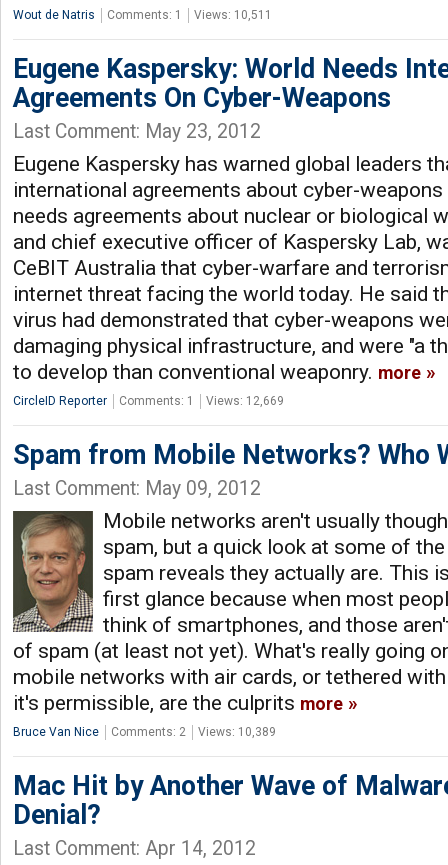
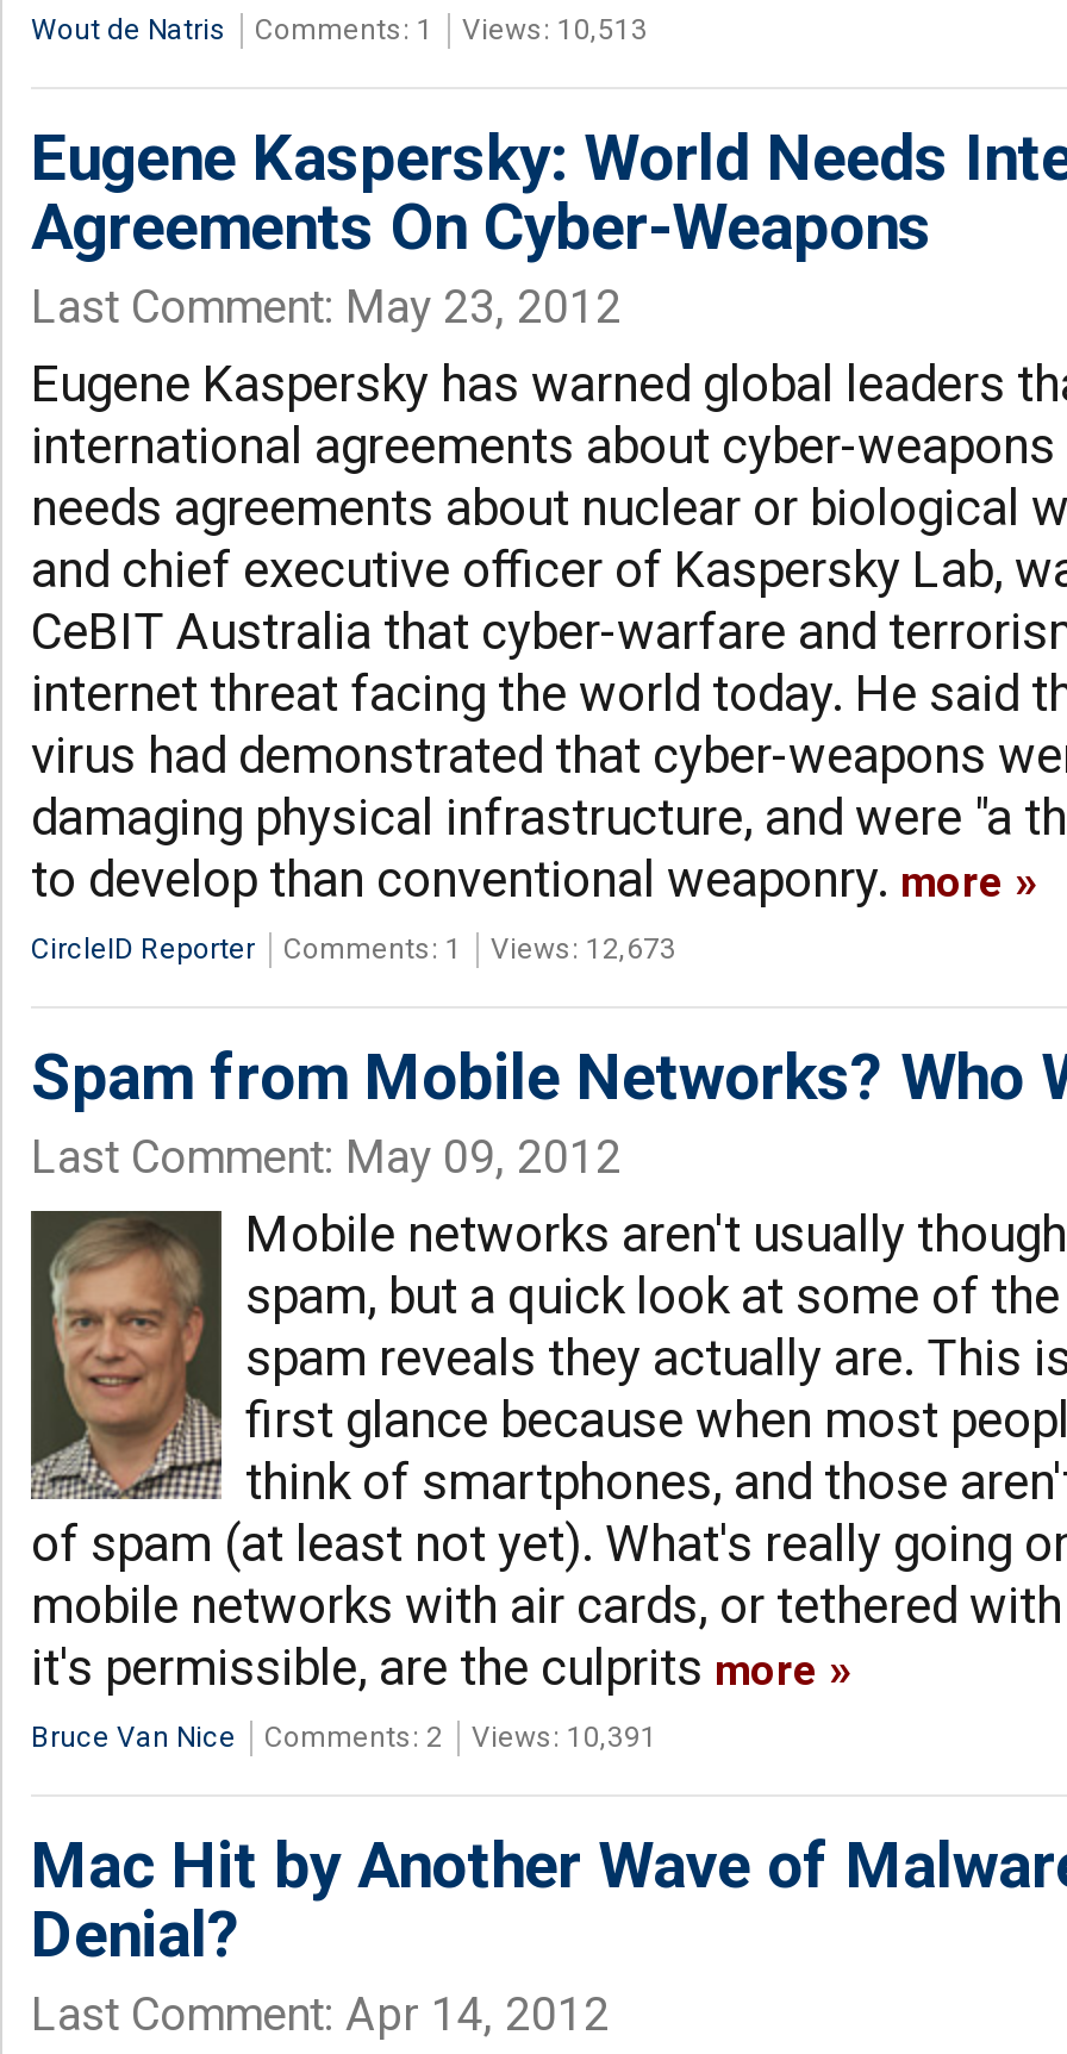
- Wout de Natris Comments: 1 Views: 10,511
+ Wout de Natris Comments: 1 Views: 10,513

- CircleID Reporter Comments: 1 Views: 12,669
+ CircleID Reporter Comments: 1 Views: 12,673

- Bruce Van Nice Comments: 2 Views: 10,389
+ Bruce Van Nice Comments: 2 Views: 10,391
